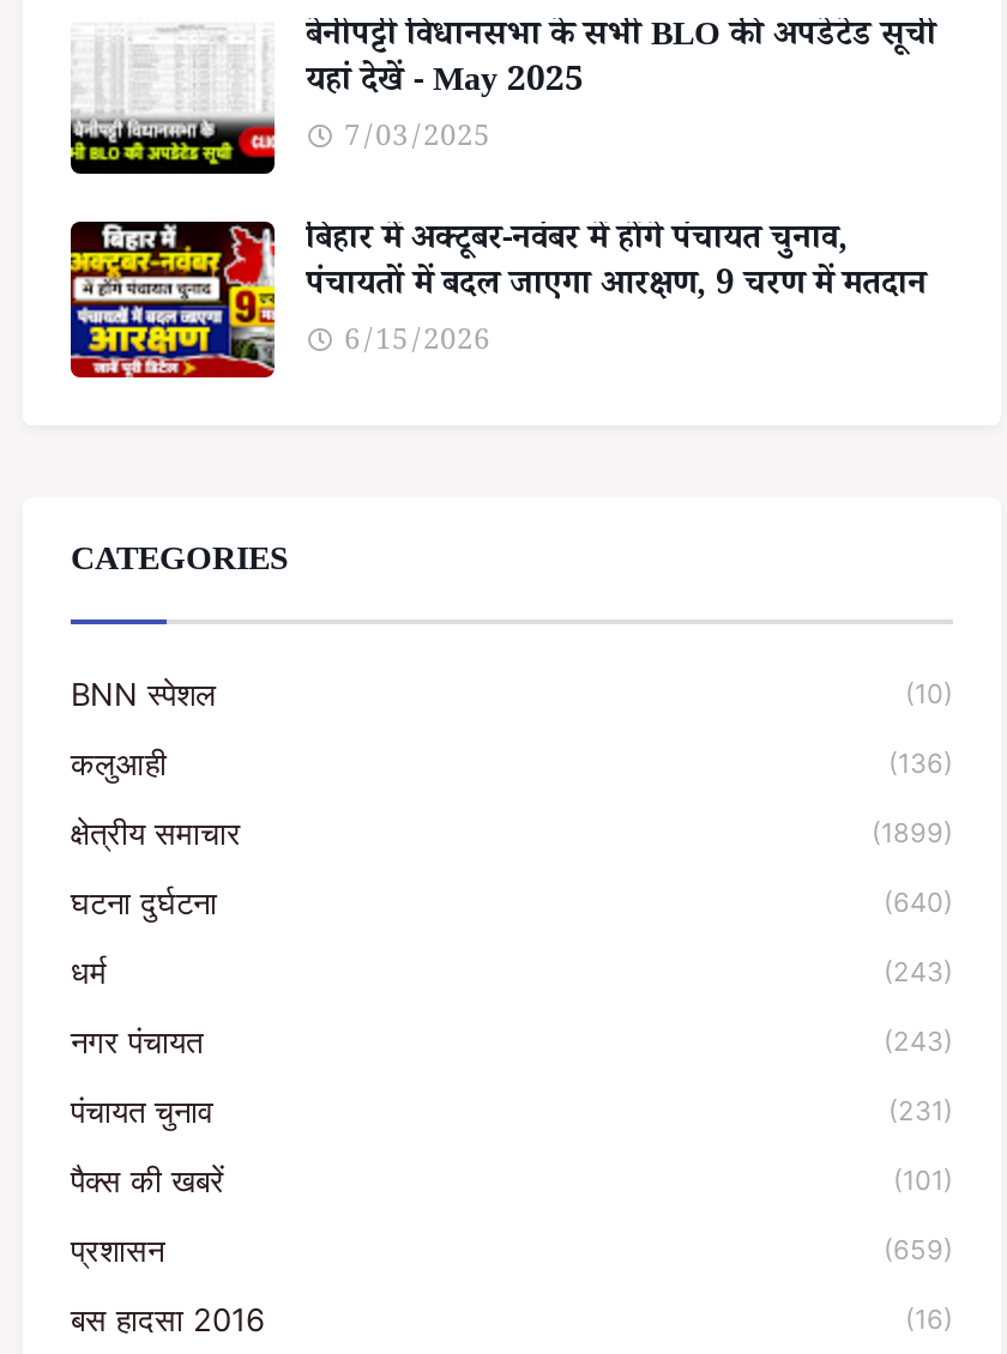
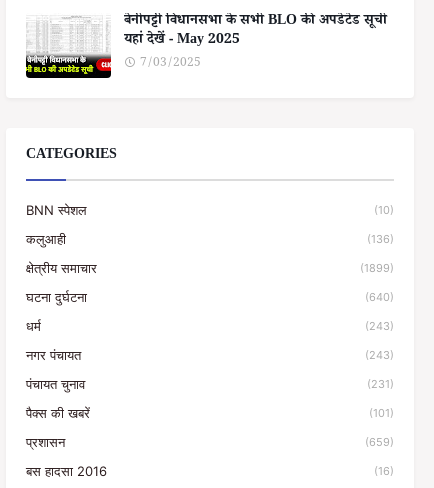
- [image]
- बिहार में अक्टूबर-नवंबर में होंगे पंचायत चुनाव,
- पंचायतों में बदल जाएगा आरक्षण, 9 चरण में मतदान
- 6/15/2026
